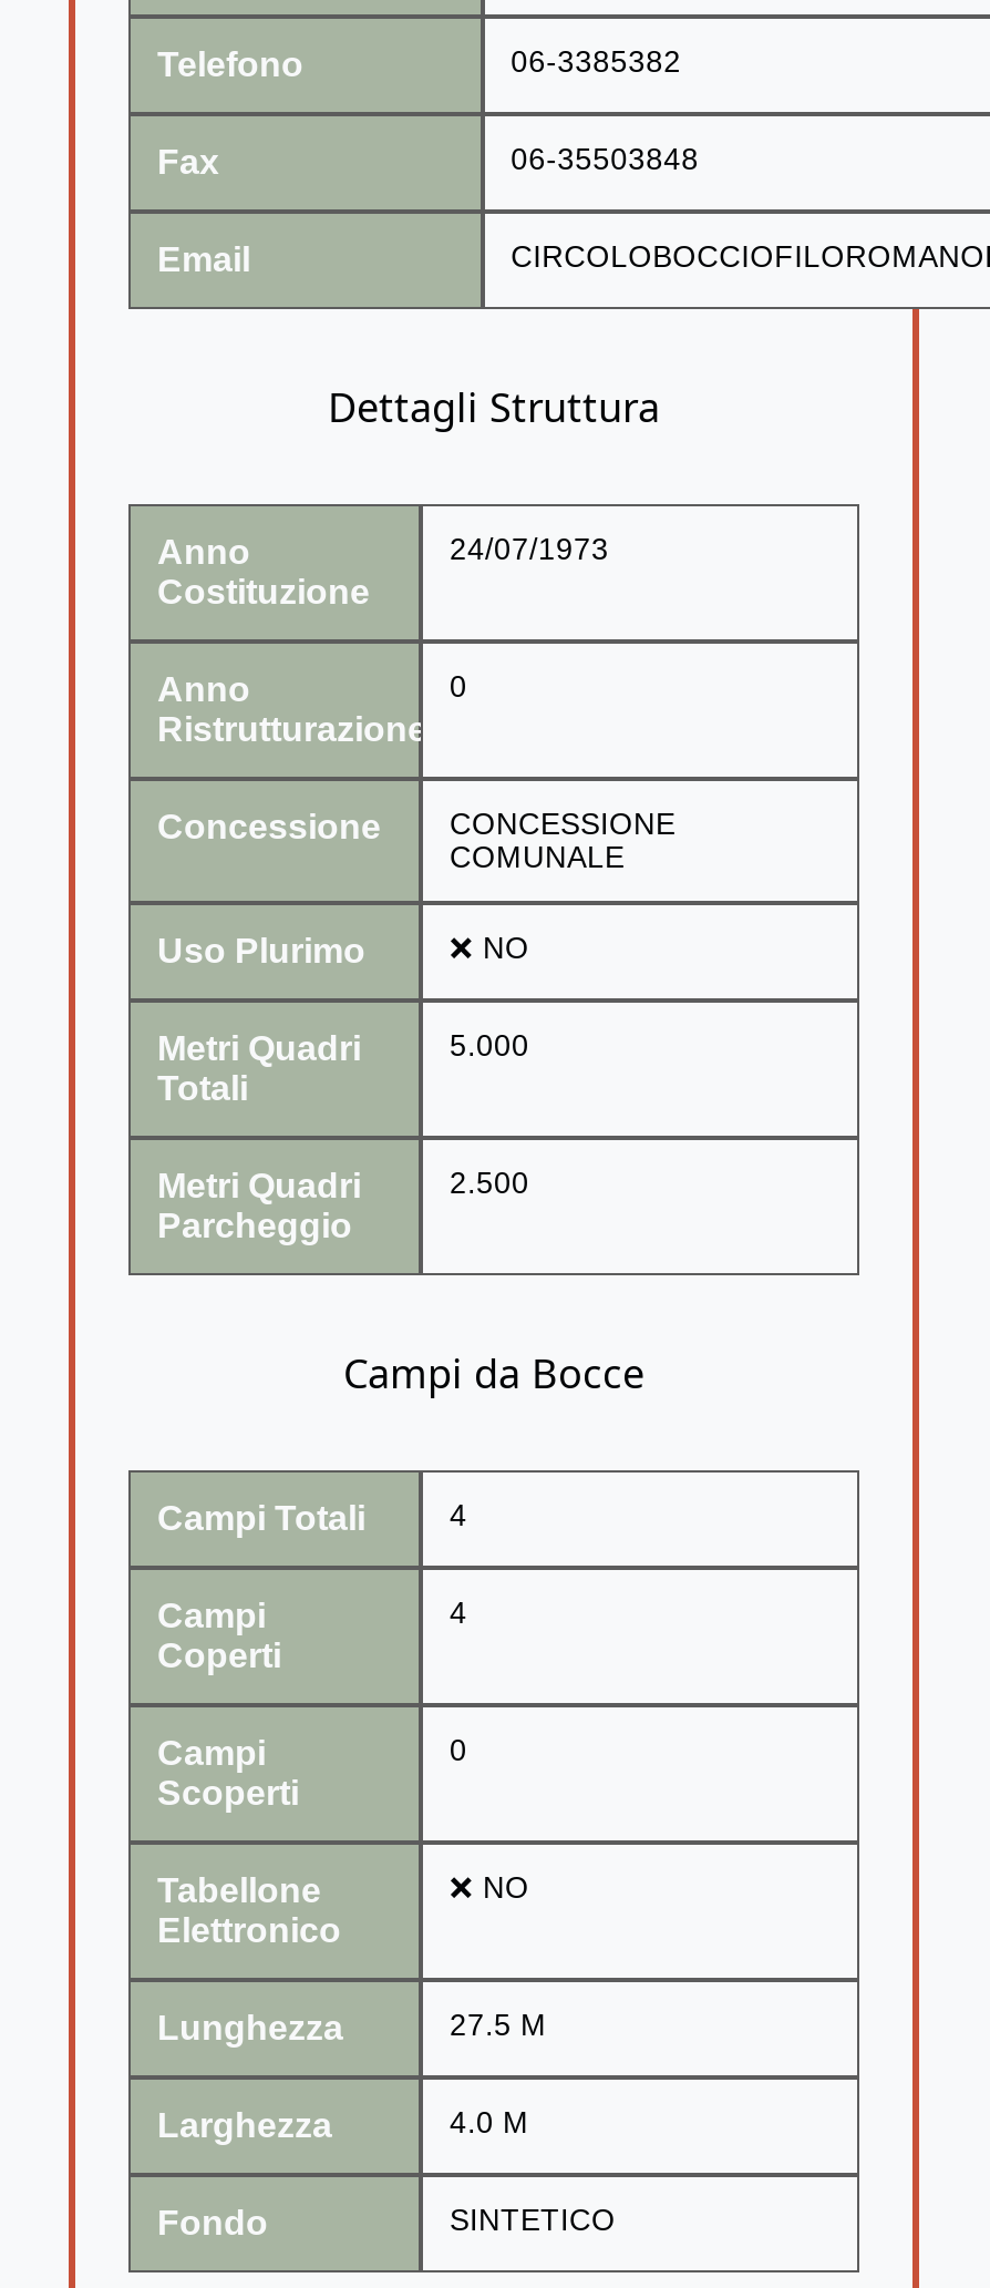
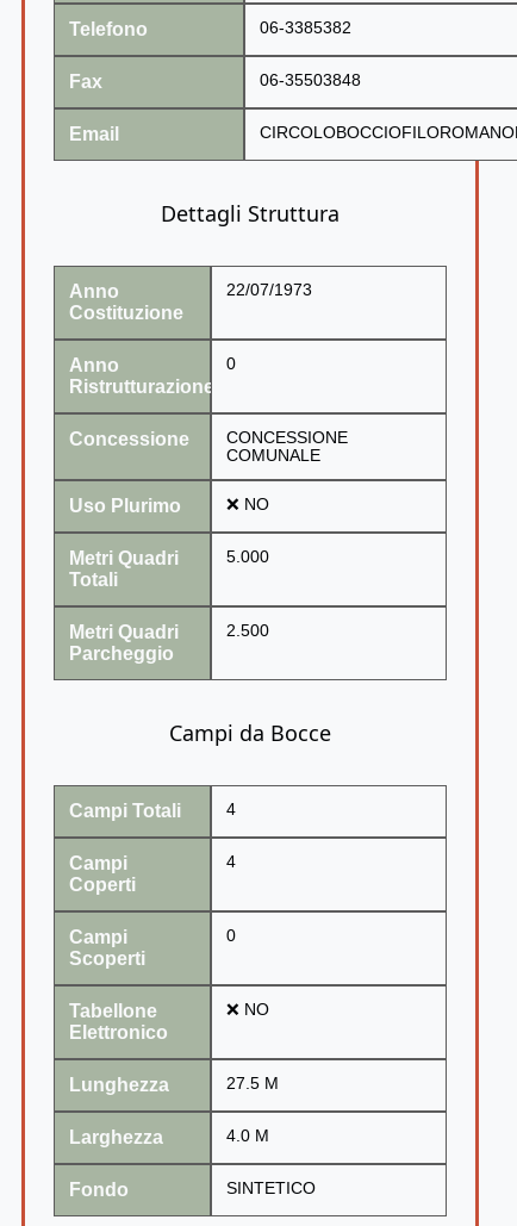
- 24/07/1973
+ 22/07/1973
